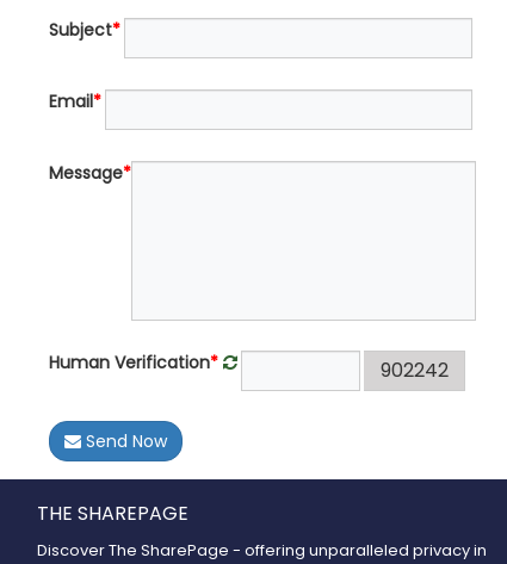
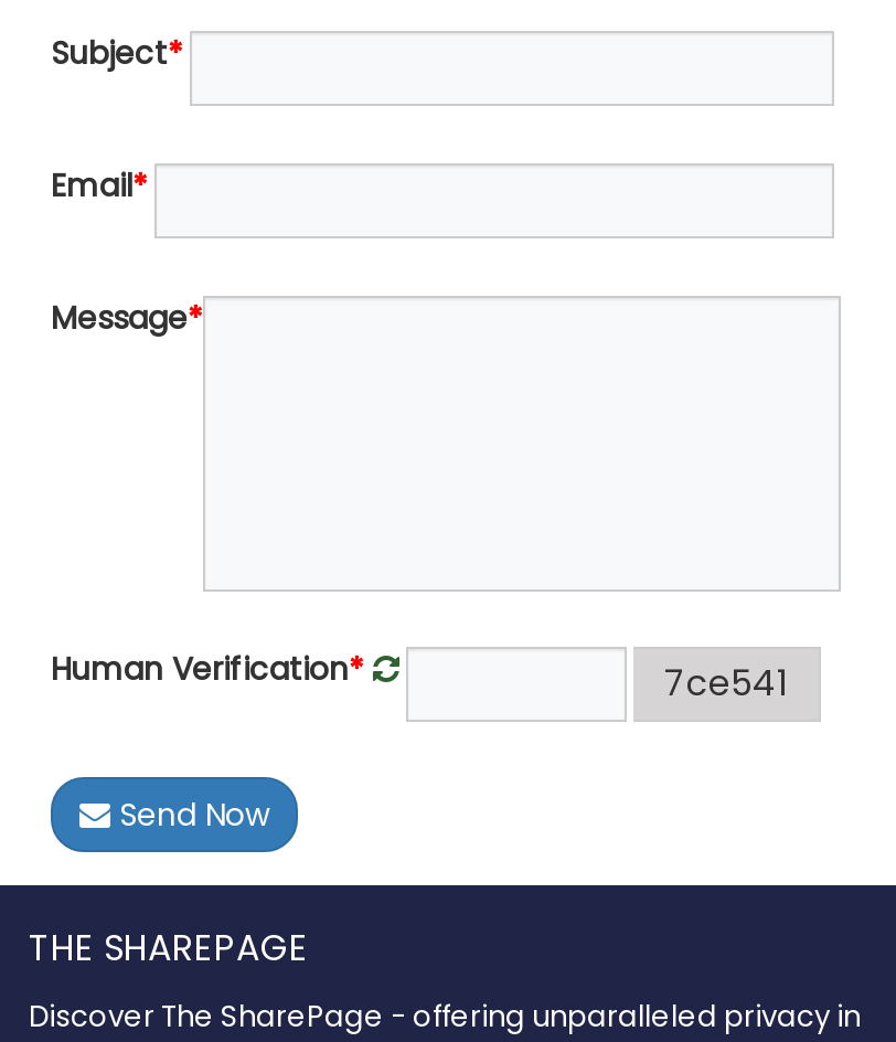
- 902242
+ 7ce541
